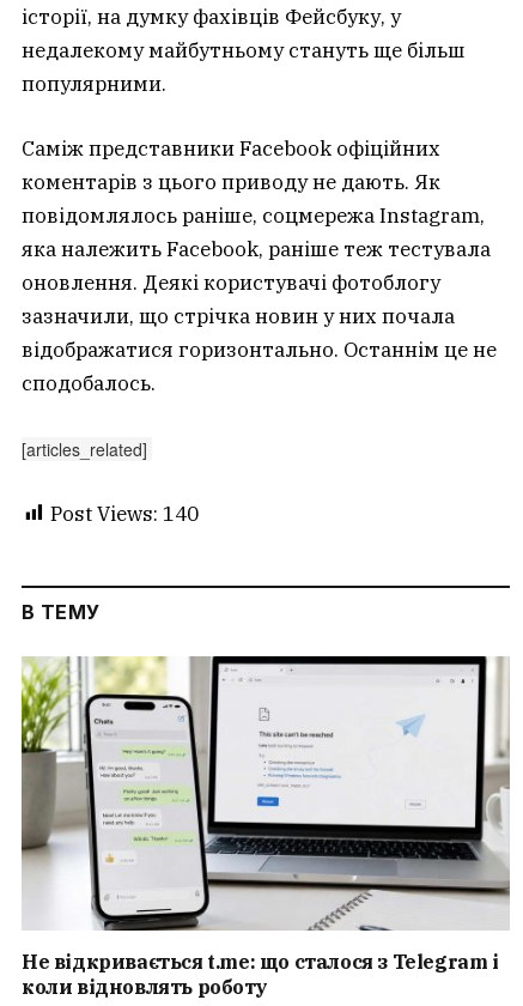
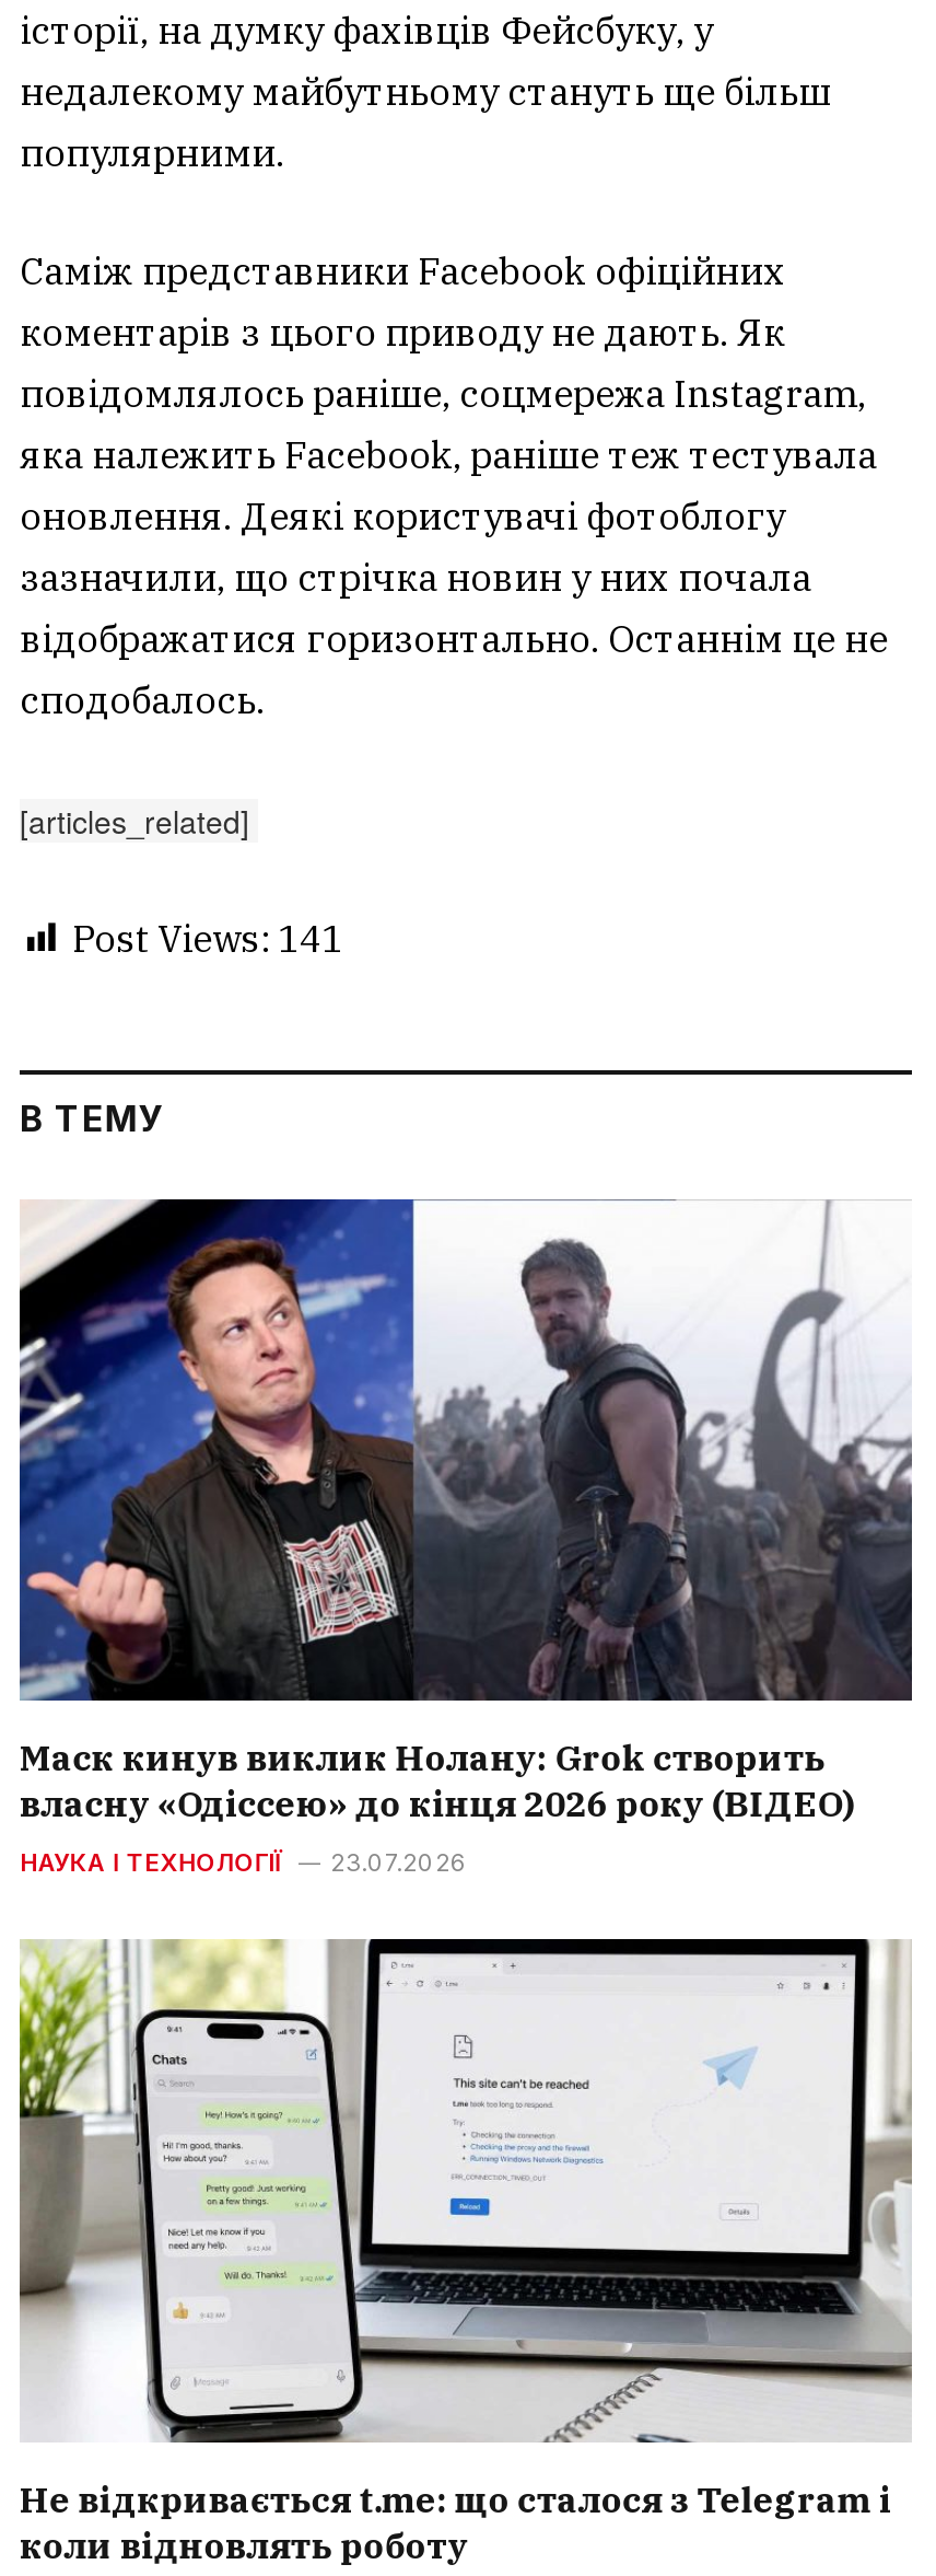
- Post Views: 140
+ Post Views: 141

+ [image]
+ Маск кинув виклик Нолану: Grok створить
+ власну «Одіссею» до кінця 2026 року (ВІДЕО)
+ НАУКА І ТЕХНОЛОГІЇ
+ 23.07.2026
